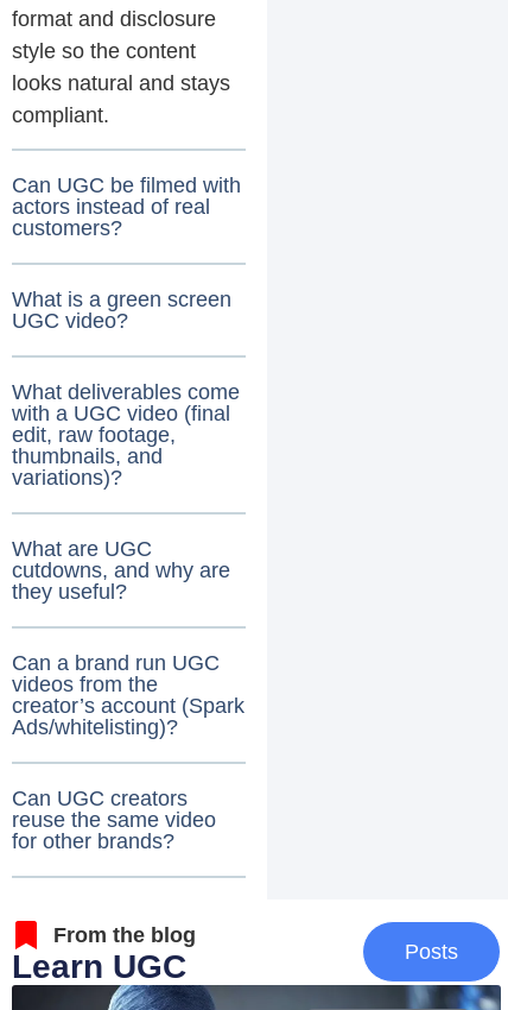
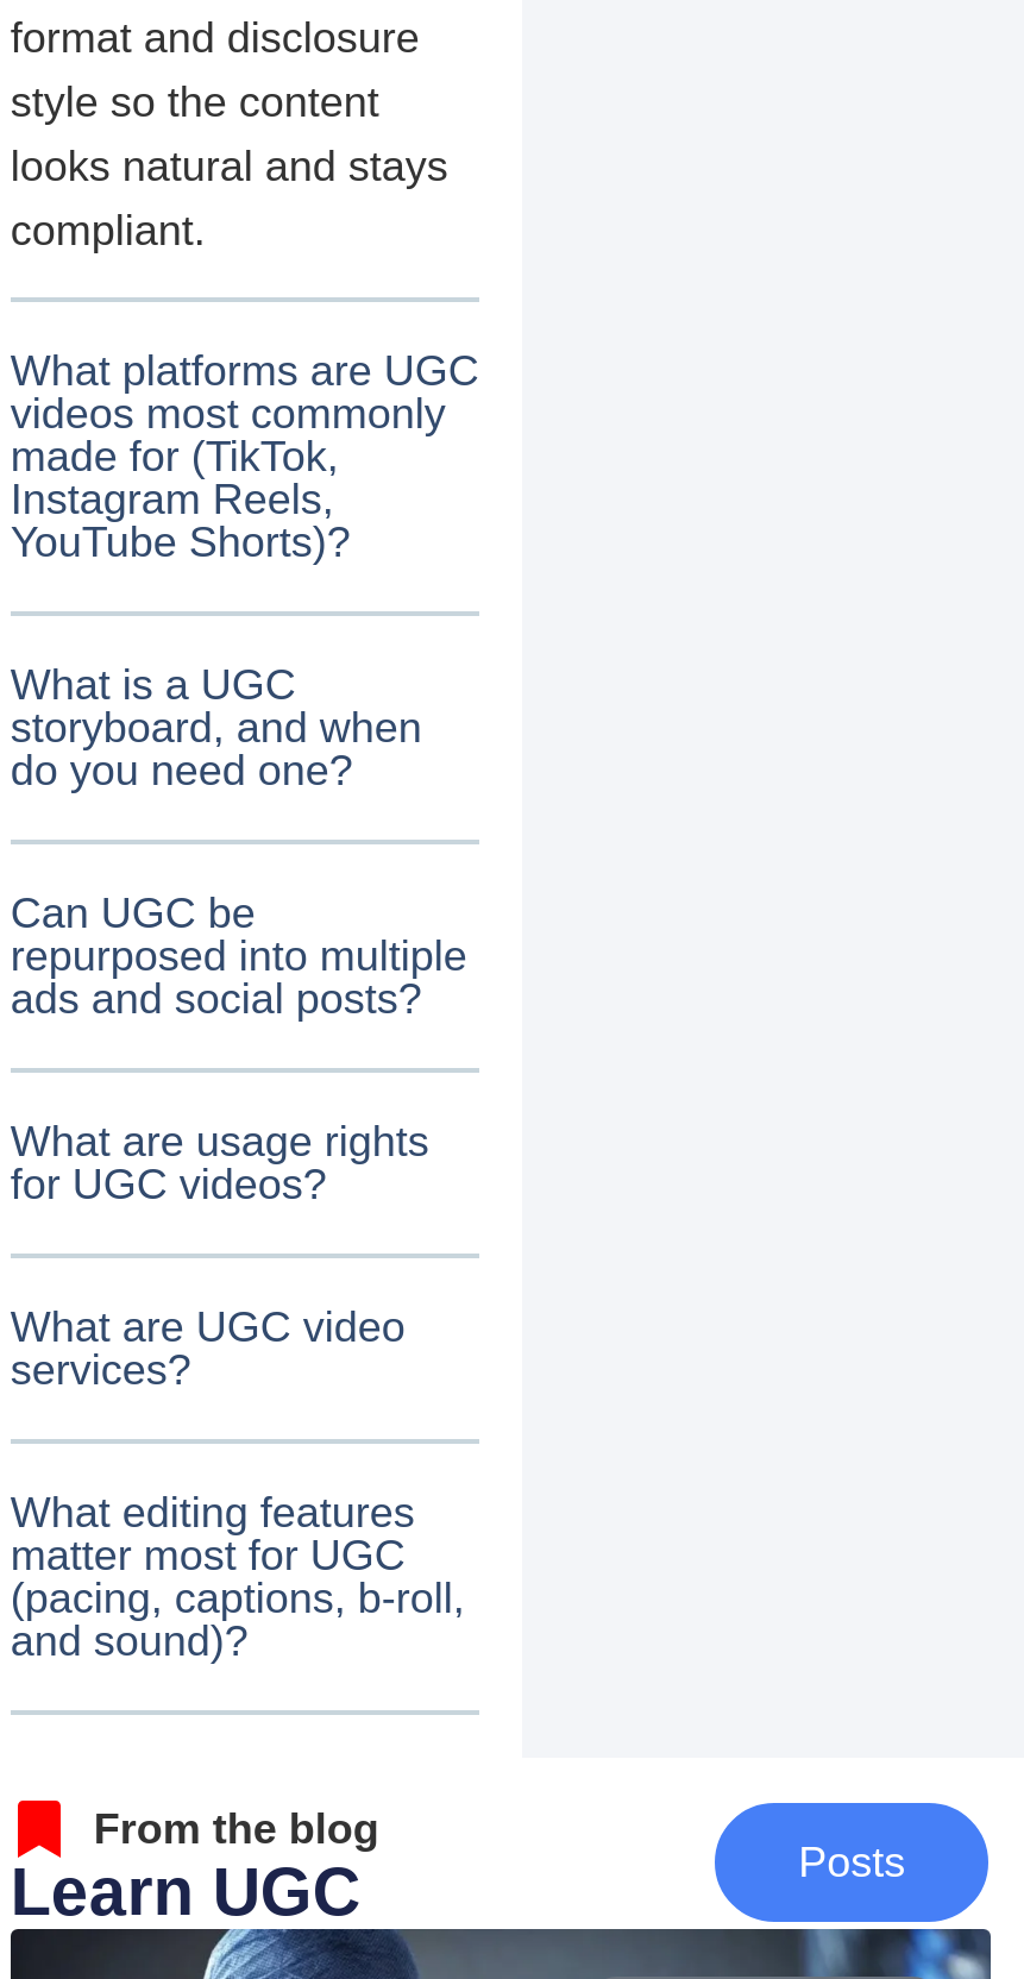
- Can UGC be filmed with
- actors instead of real
- customers?
+ What platforms are UGC
+ videos most commonly
+ made for (TikTok,
+ Instagram Reels,
+ YouTube Shorts)?

- What is a green screen
- UGC video?
+ What is a UGC
+ storyboard, and when
+ do you need one?

- What deliverables come
- with a UGC video (final
- edit, raw footage,
- thumbnails, and
- variations)?
+ Can UGC be
+ repurposed into multiple
+ ads and social posts?

- What are UGC
- cutdowns, and why are
- they useful?
+ What are usage rights
+ for UGC videos?

- Can a brand run UGC
- videos from the
- creator’s account (Spark
- Ads/whitelisting)?
+ What are UGC video
+ services?

- Can UGC creators
- reuse the same video
- for other brands?
+ What editing features
+ matter most for UGC
+ (pacing, captions, b-roll,
+ and sound)?
